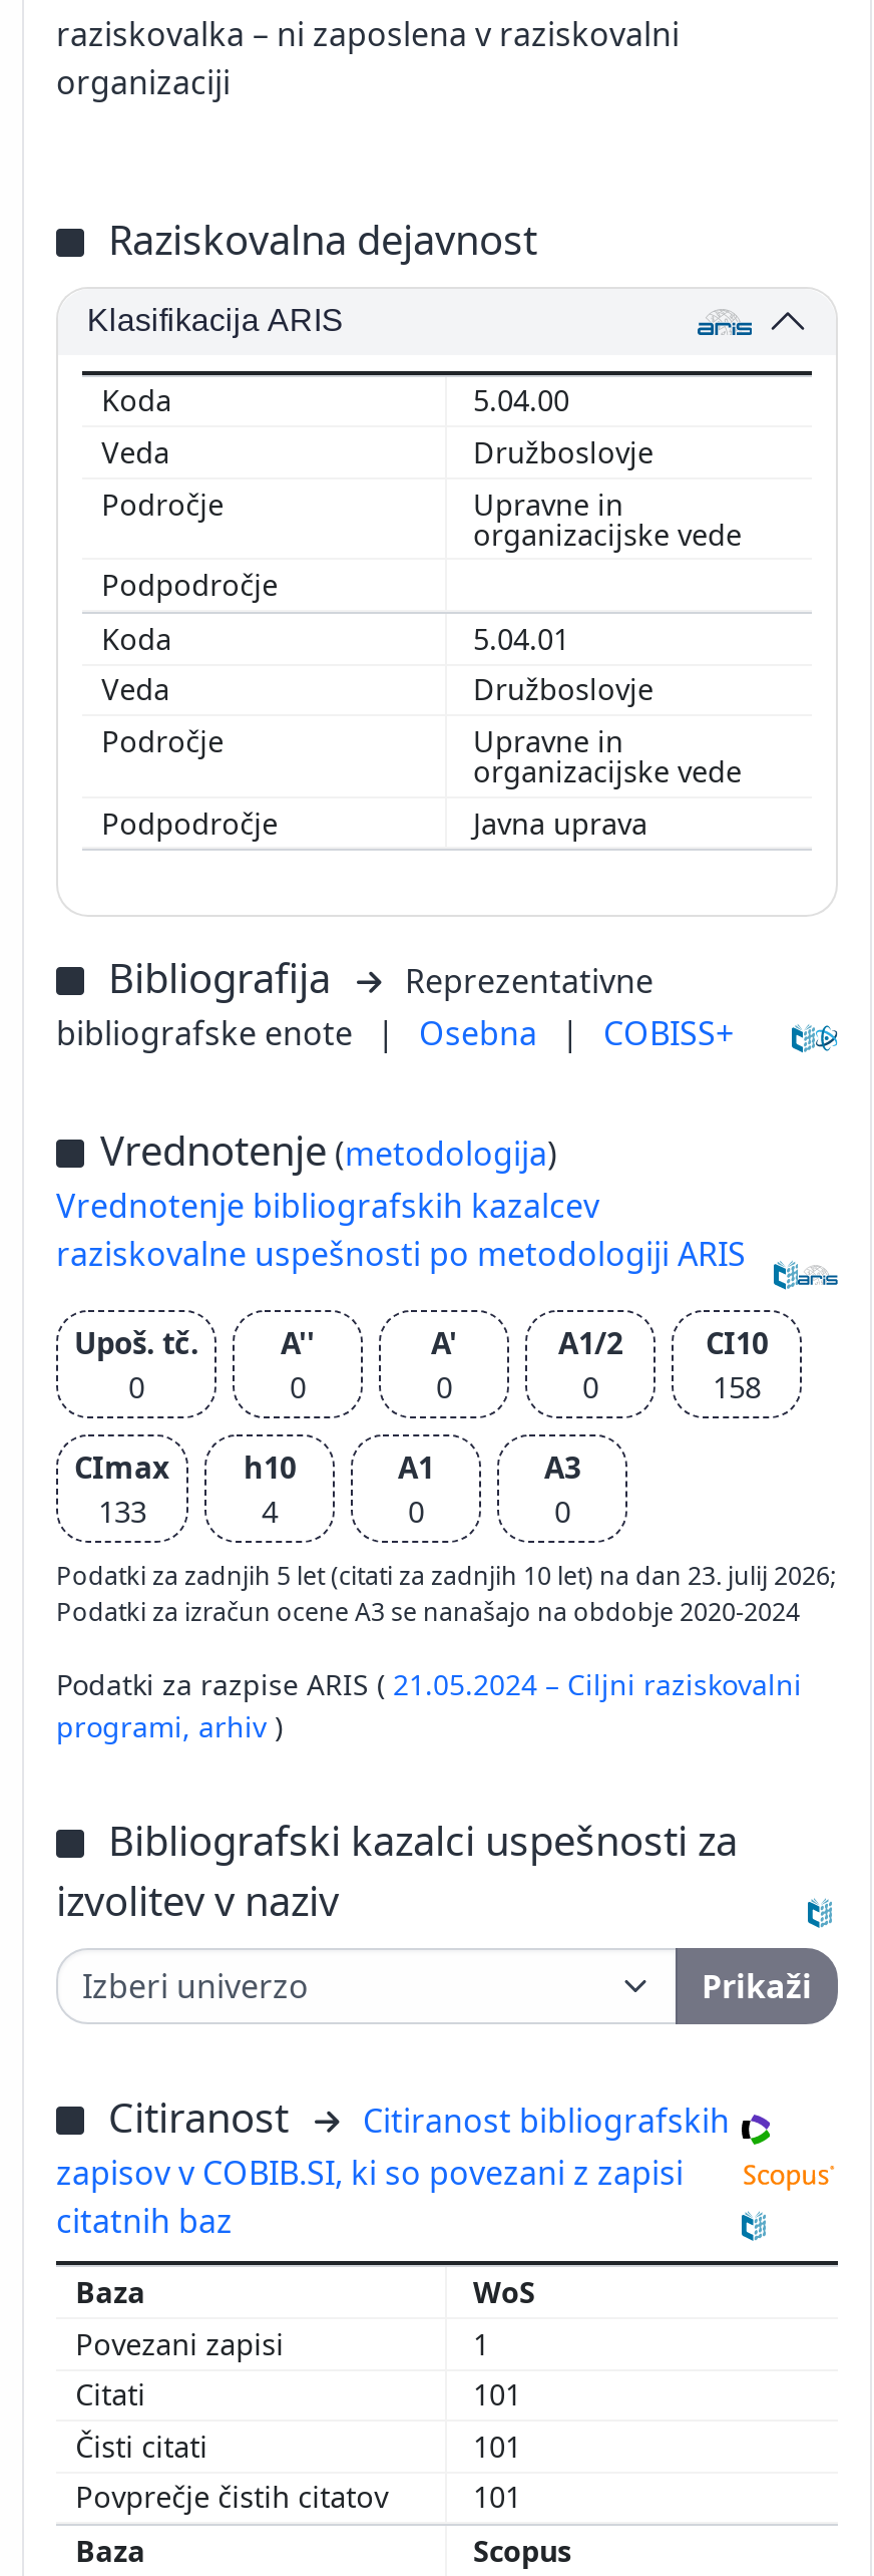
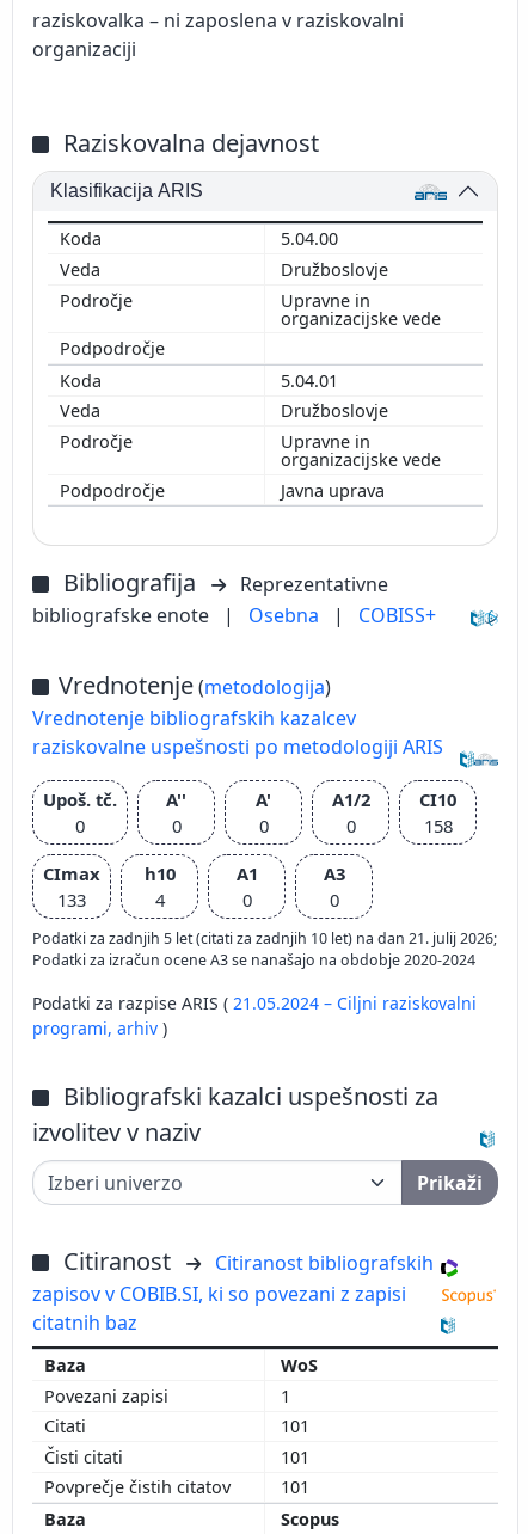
- Podatki za zadnjih 5 let (citati za zadnjih 10 let) na dan 23. julij 2026;
+ Podatki za zadnjih 5 let (citati za zadnjih 10 let) na dan 21. julij 2026;
